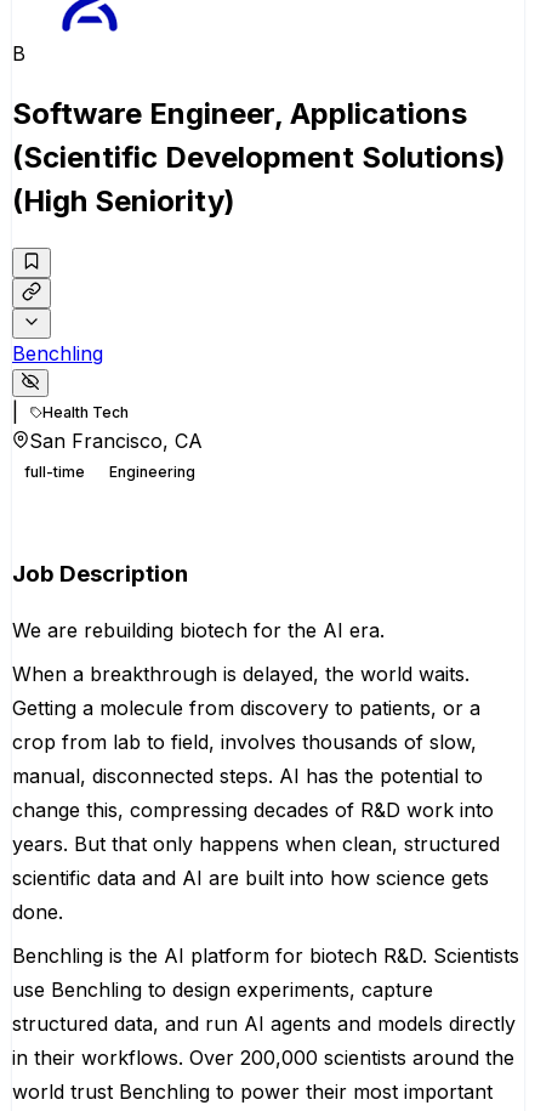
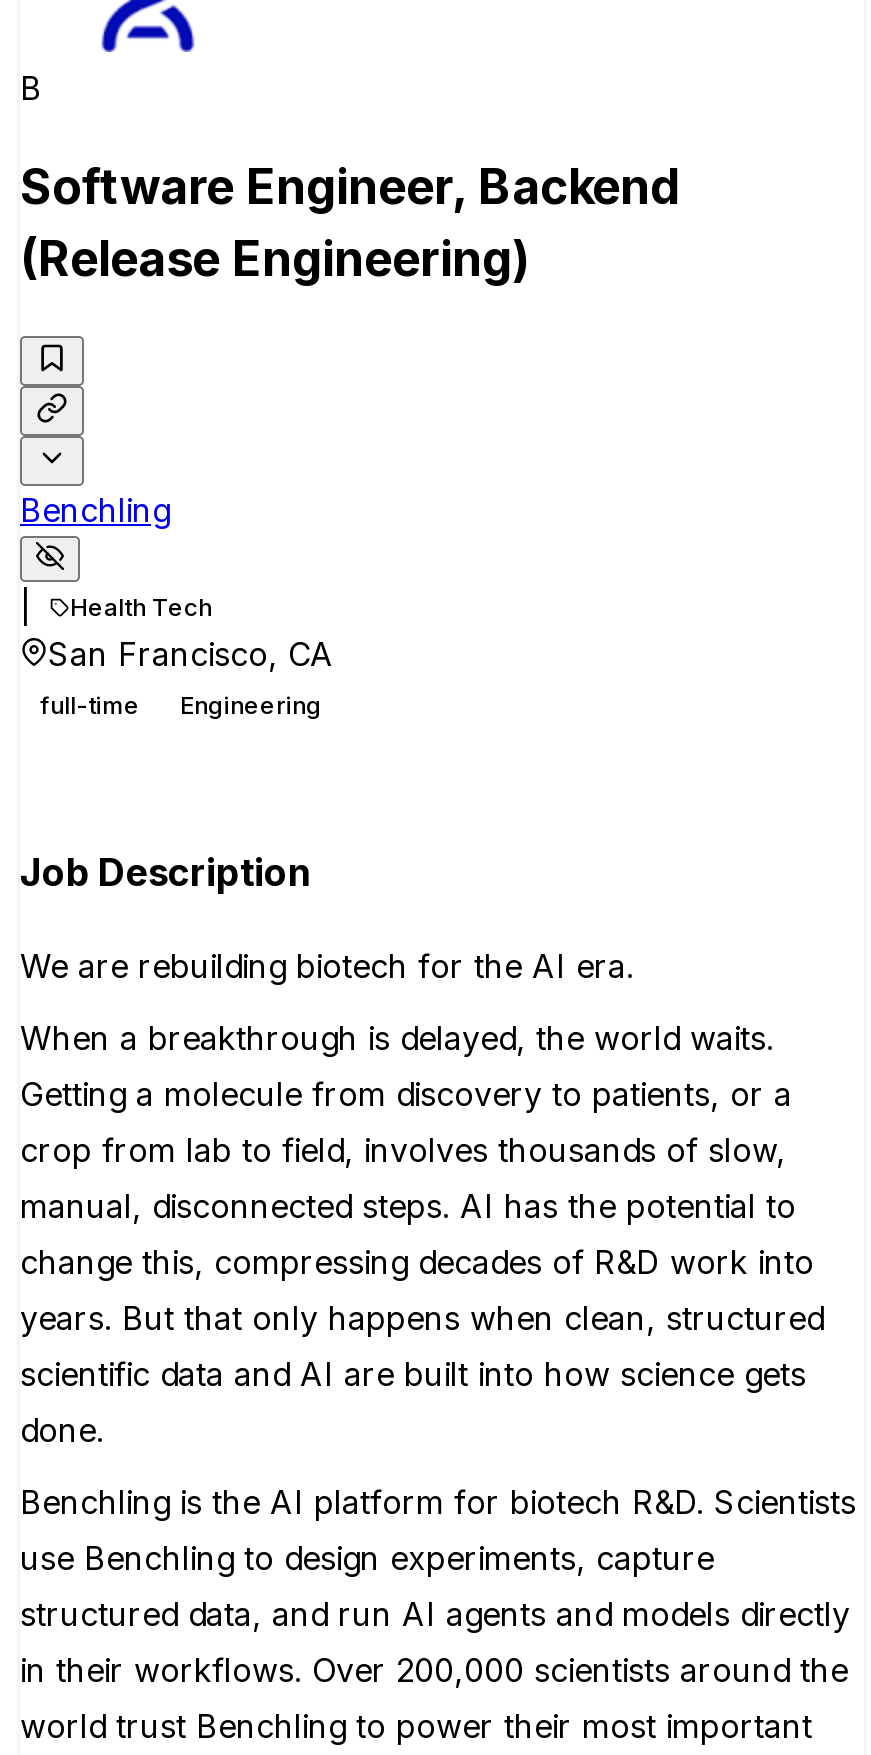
- Software Engineer, Applications
- (Scientific Development Solutions)
- (High Seniority)
+ Software Engineer, Backend
+ (Release Engineering)
